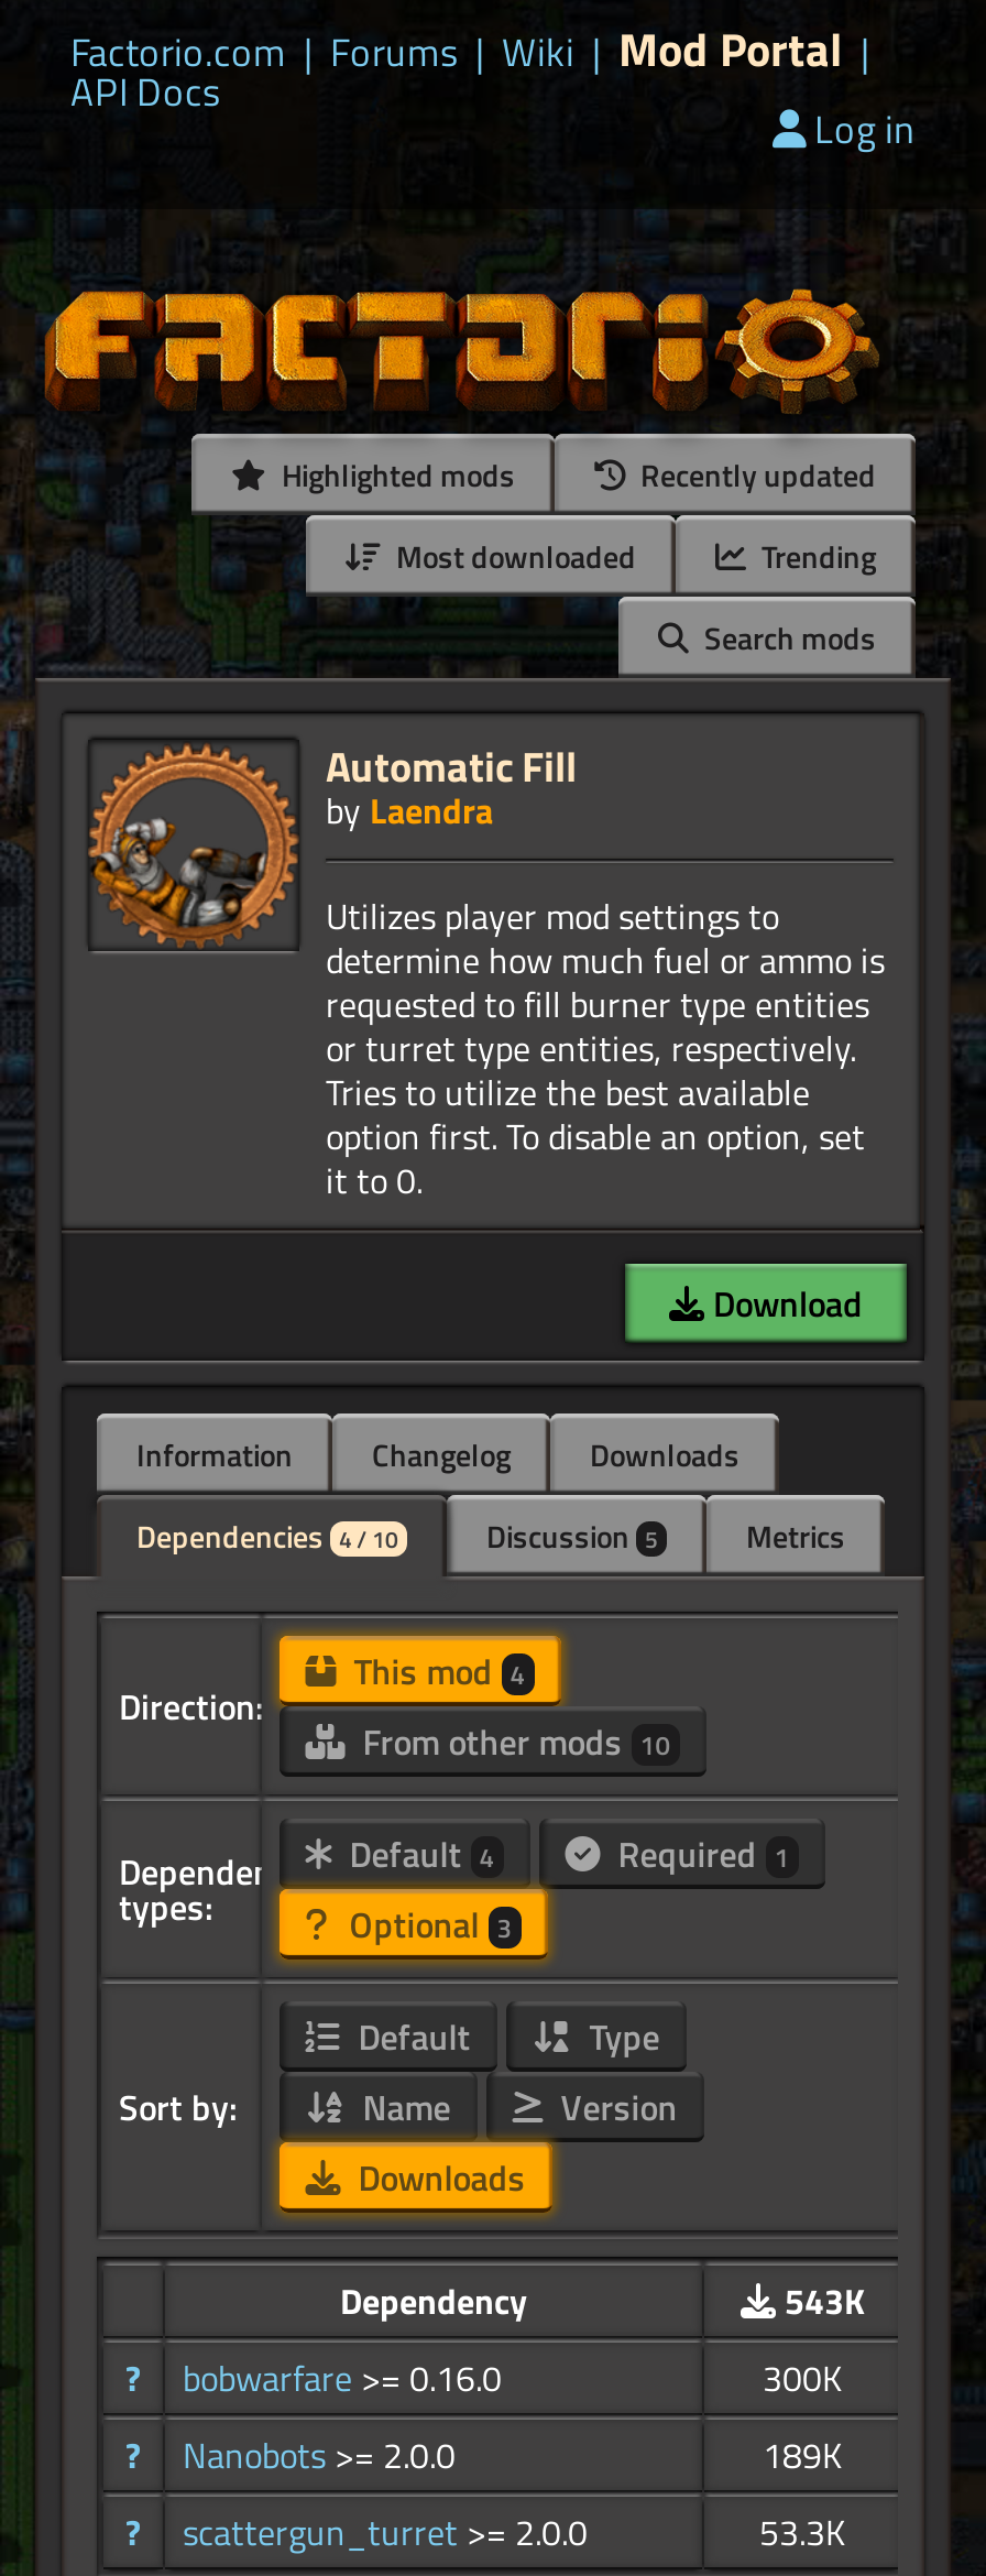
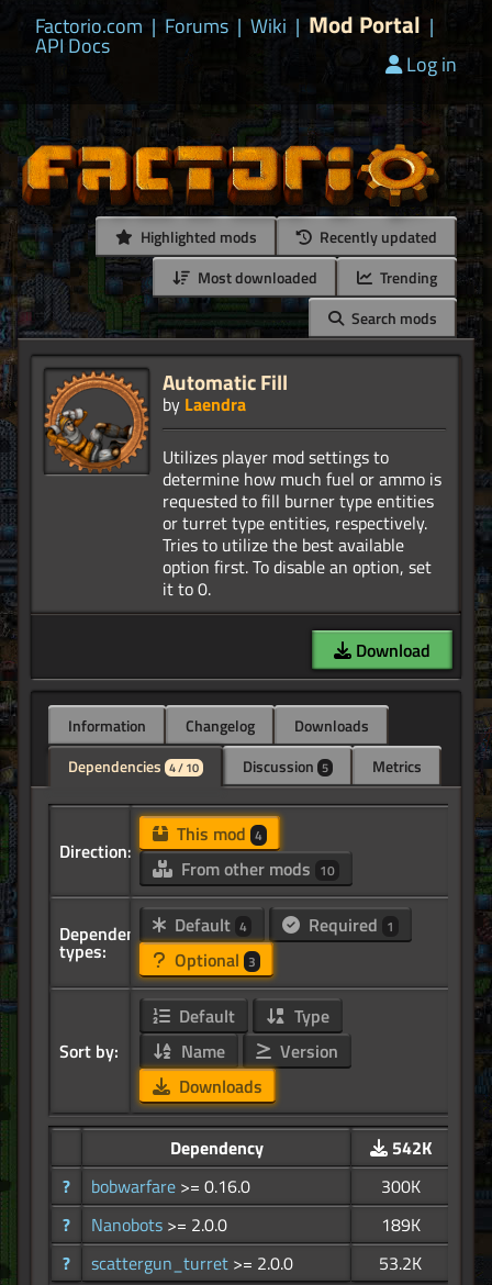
- 543K
+ 542K

- 53.3K
+ 53.2K
